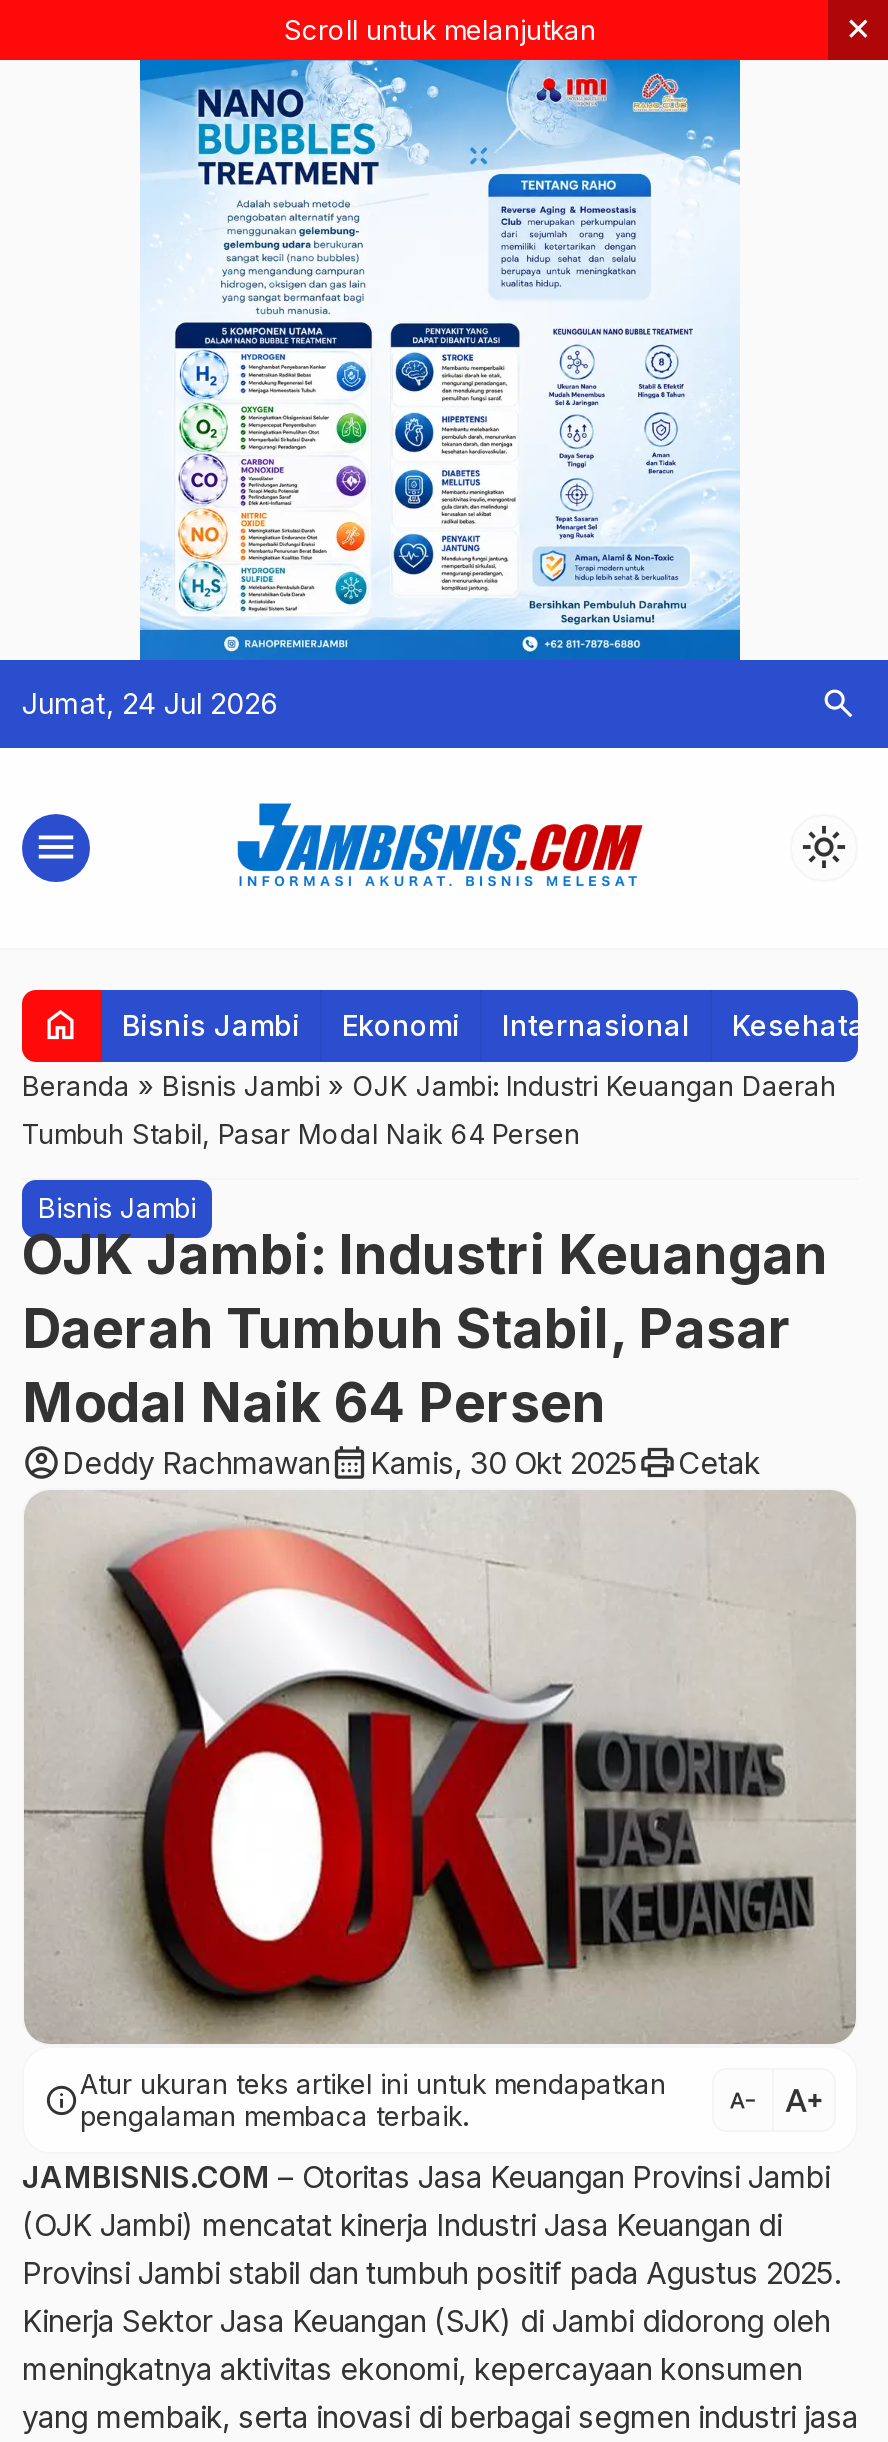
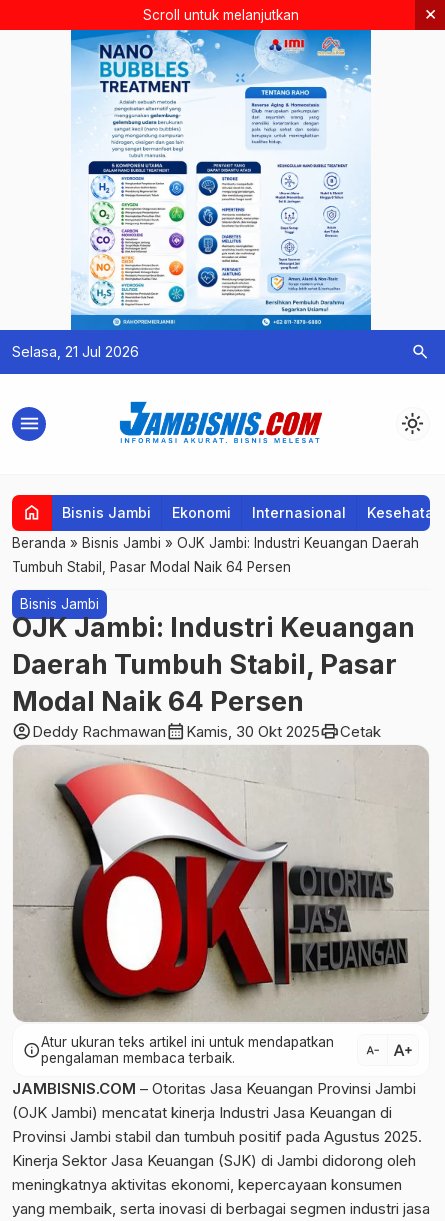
- Jumat, 24 Jul 2026
+ Selasa, 21 Jul 2026
